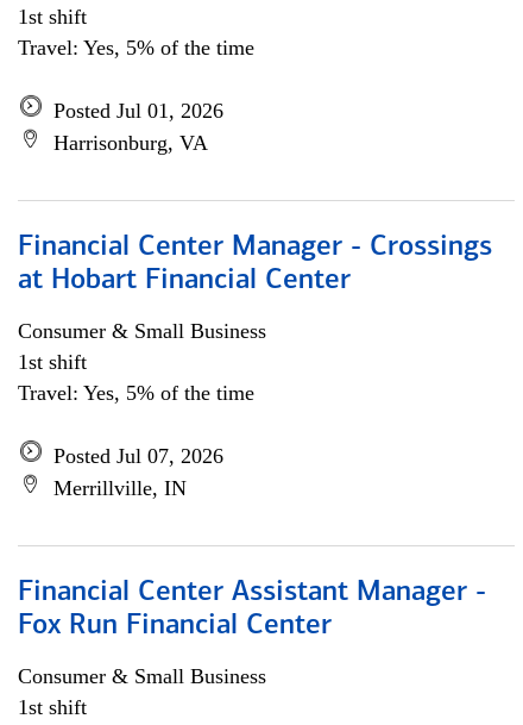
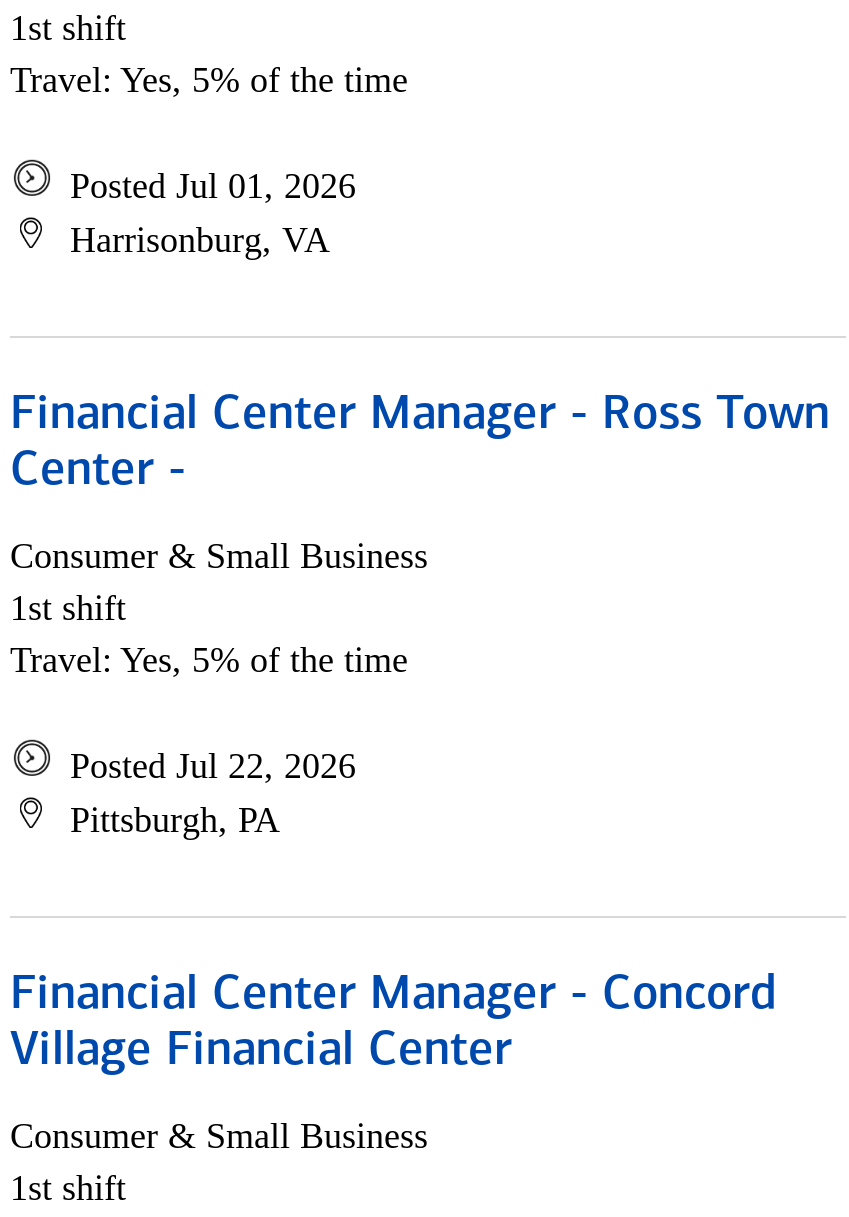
- Financial Center Manager - Crossings
- at Hobart Financial Center
+ Financial Center Manager - Ross Town
+ Center -

- Posted Jul 07, 2026
- Merrillville, IN
+ Posted Jul 22, 2026
+ Pittsburgh, PA

- Financial Center Assistant Manager -
- Fox Run Financial Center
+ Financial Center Manager - Concord
+ Village Financial Center
